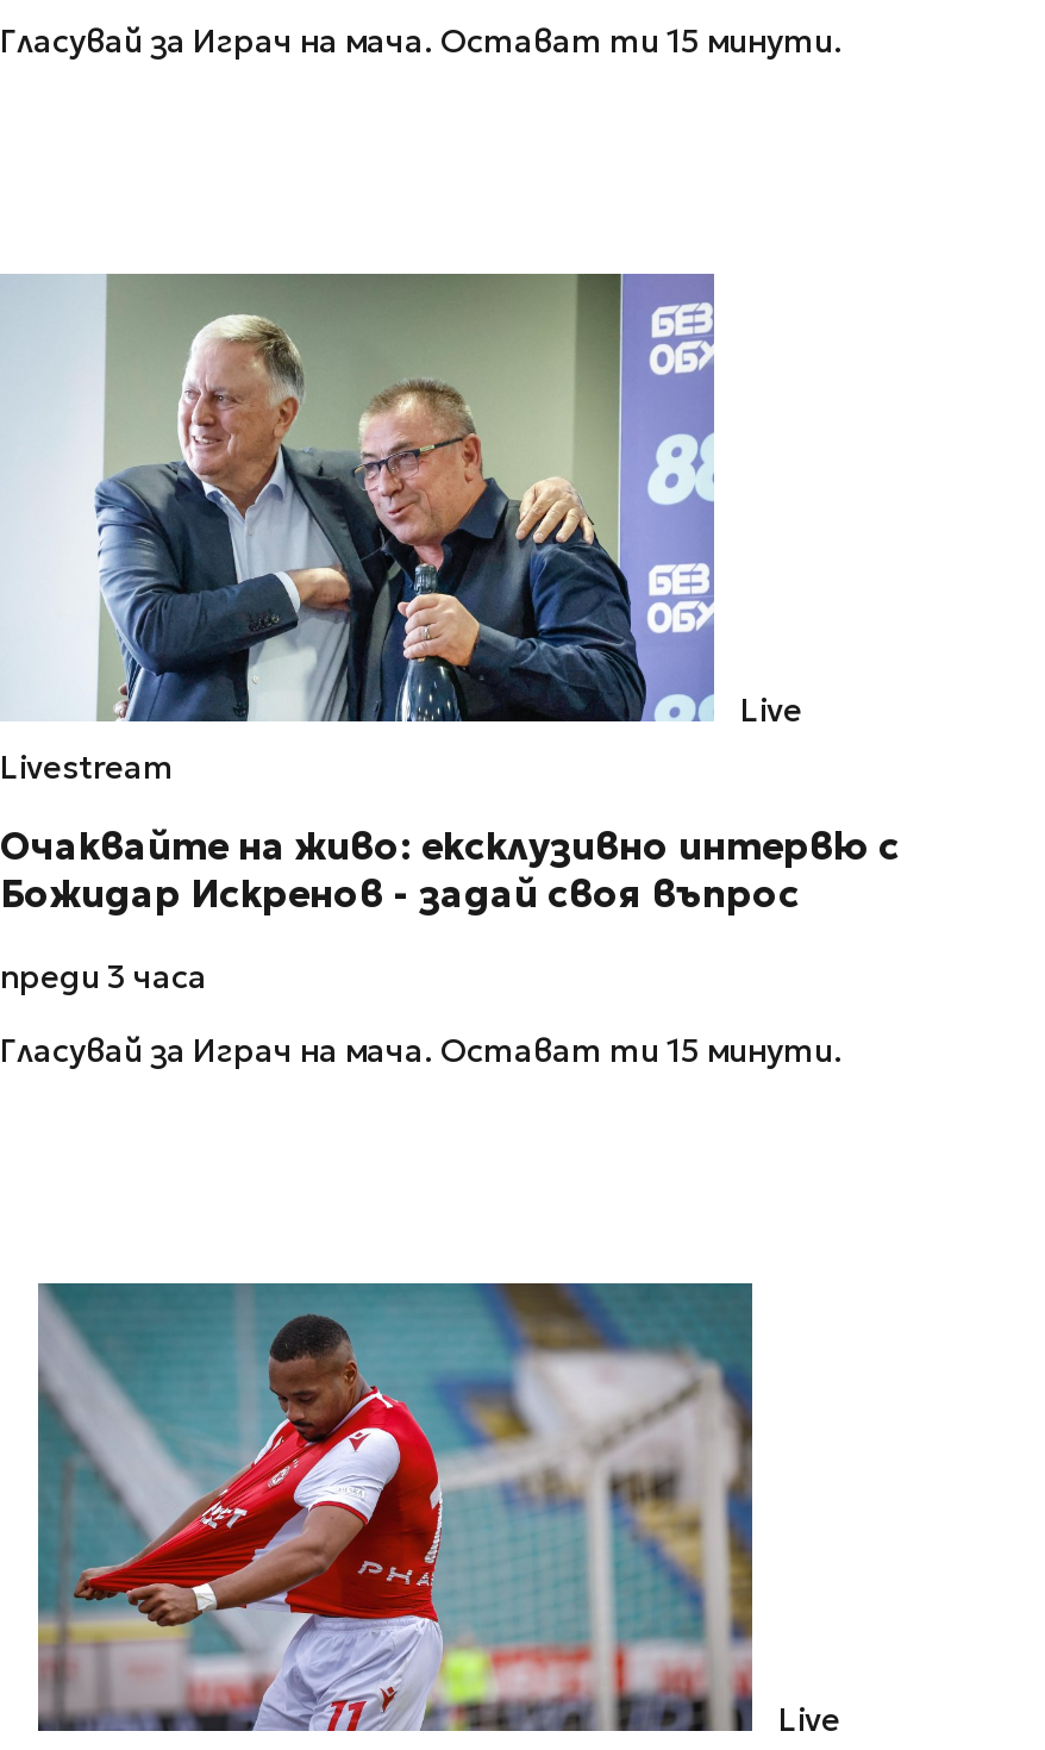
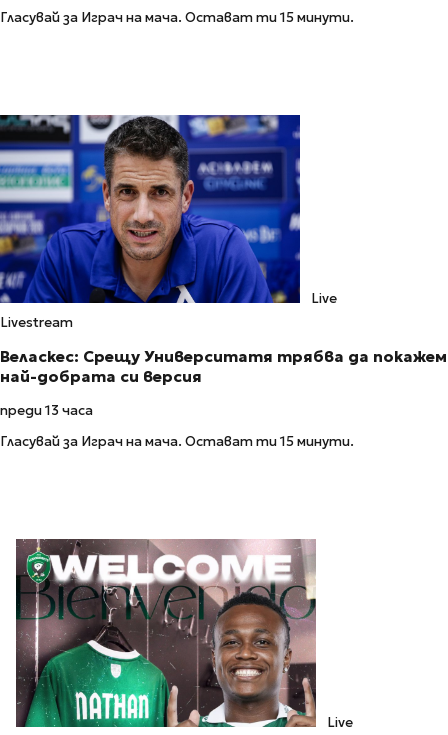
- [image]
+ [image]

- Очаквайте на живо: ексклузивно интервю с
- Божидар Искренов - задай своя въпрос
+ Веласкес: Срещу Университатя трябва да покажем
+ най-добрата си версия

- преди 3 часа
+ преди 13 часа

- [image]
+ [image]
